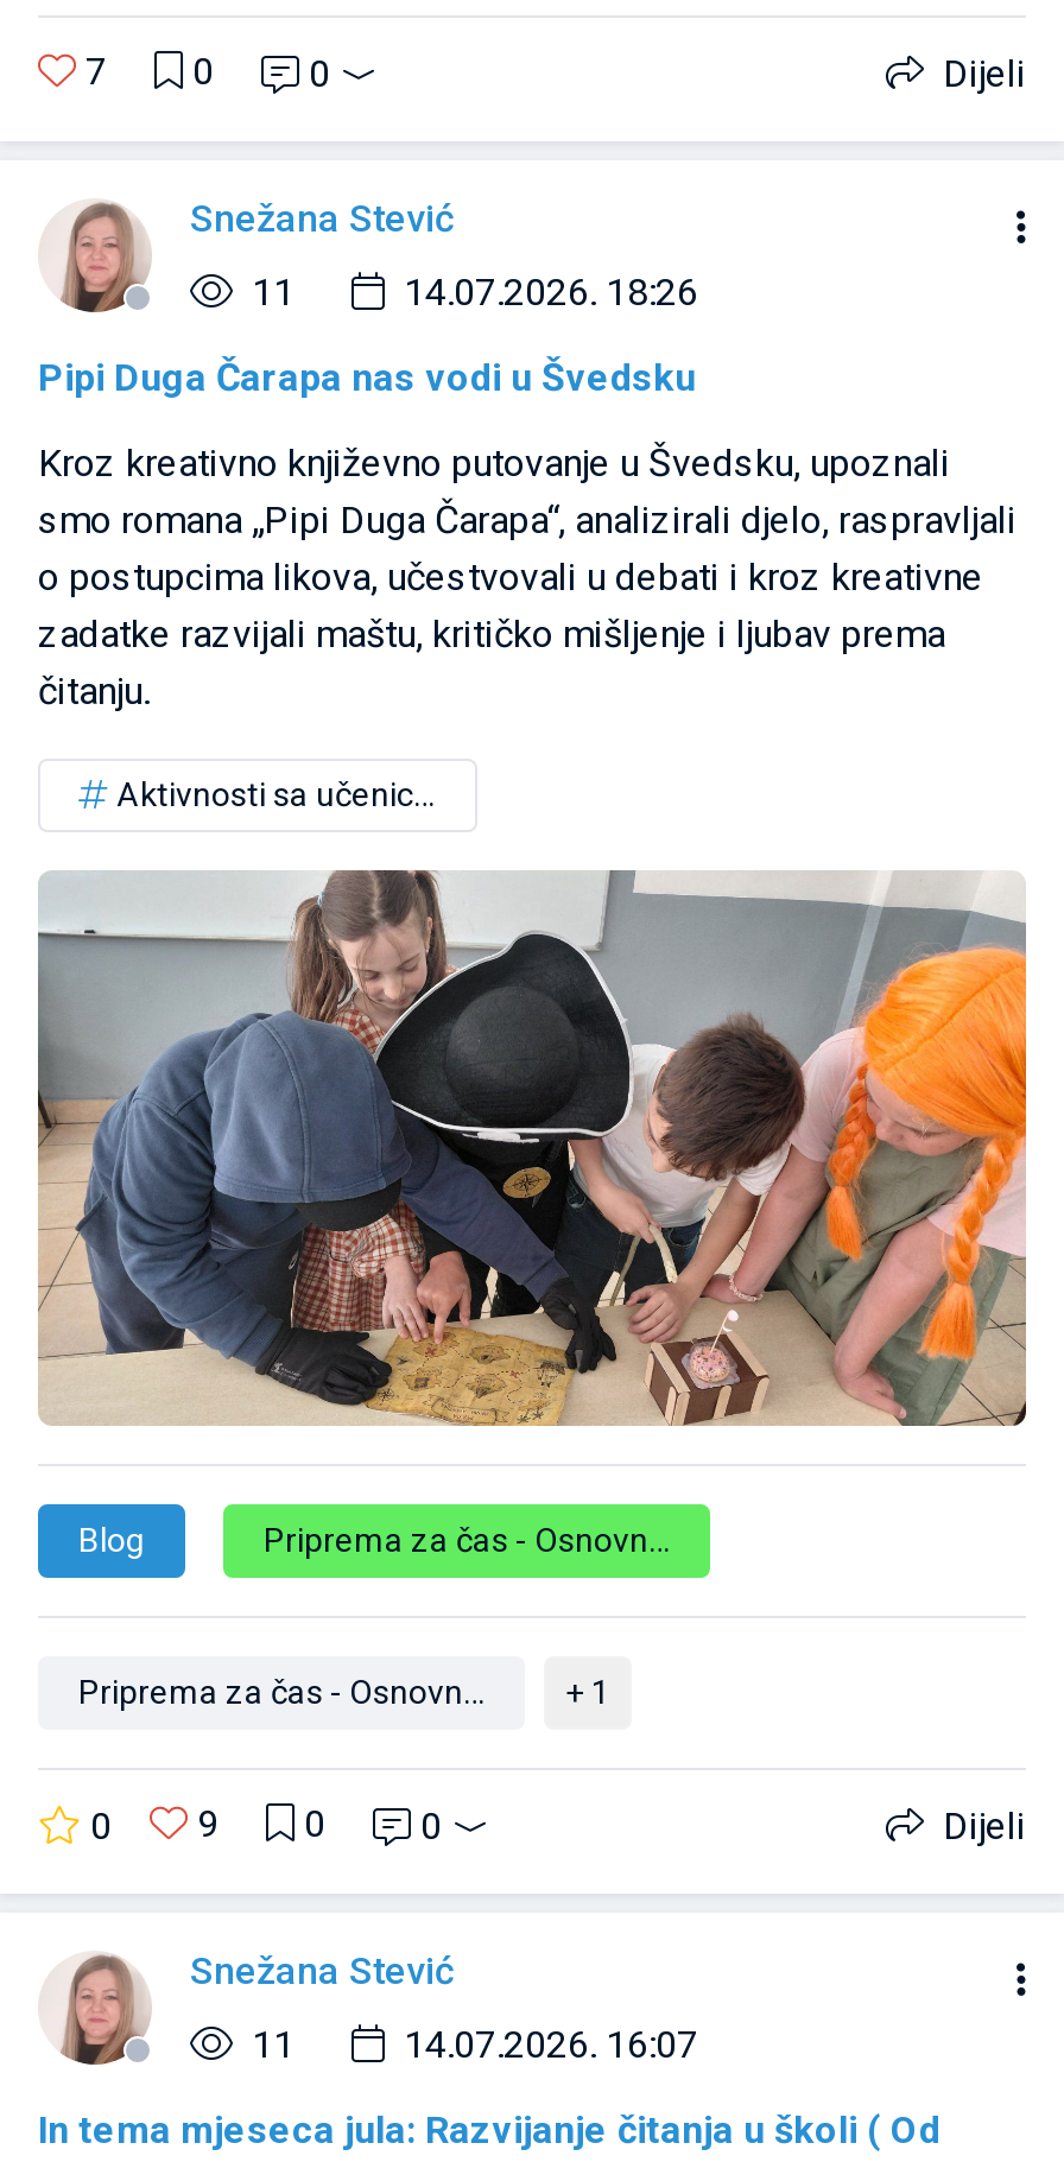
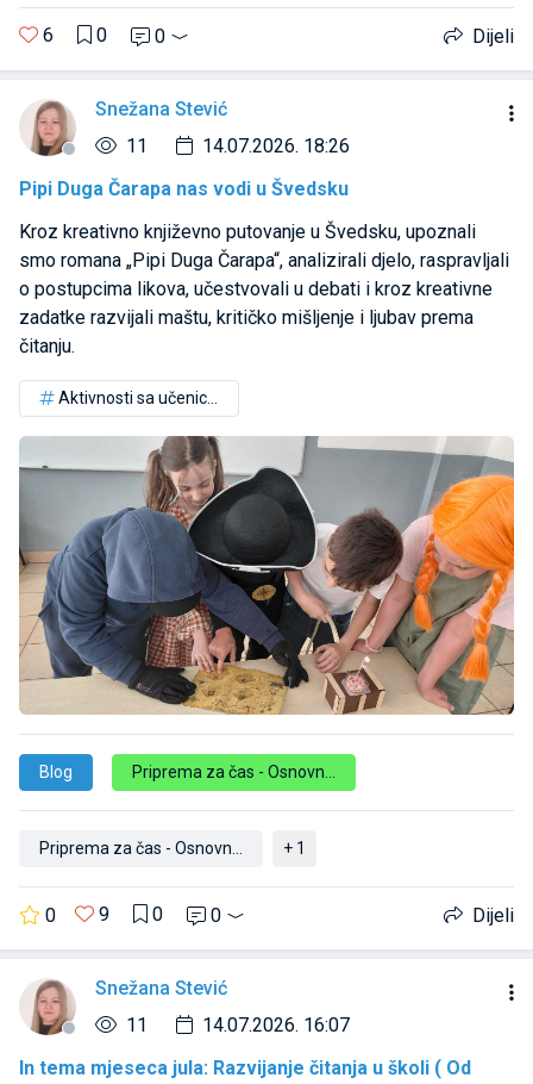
- 7 0
+ 6 0
